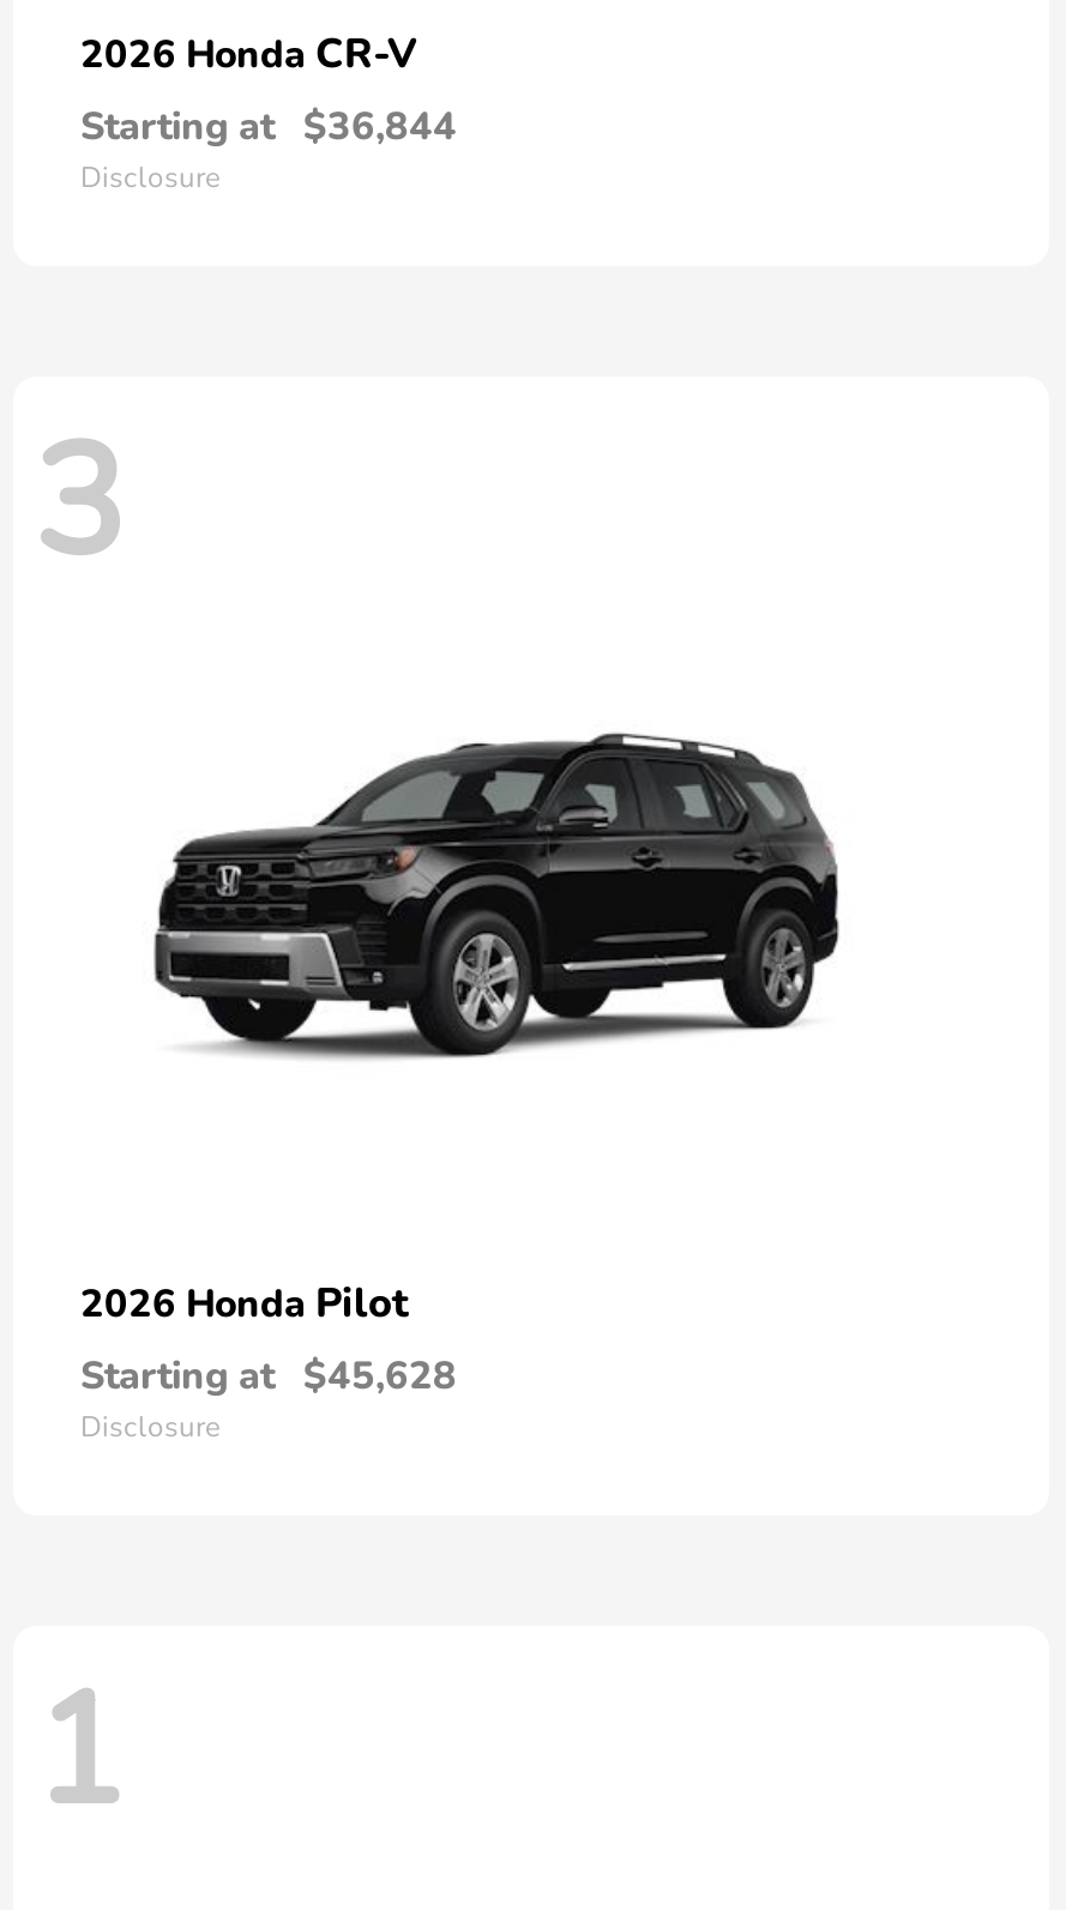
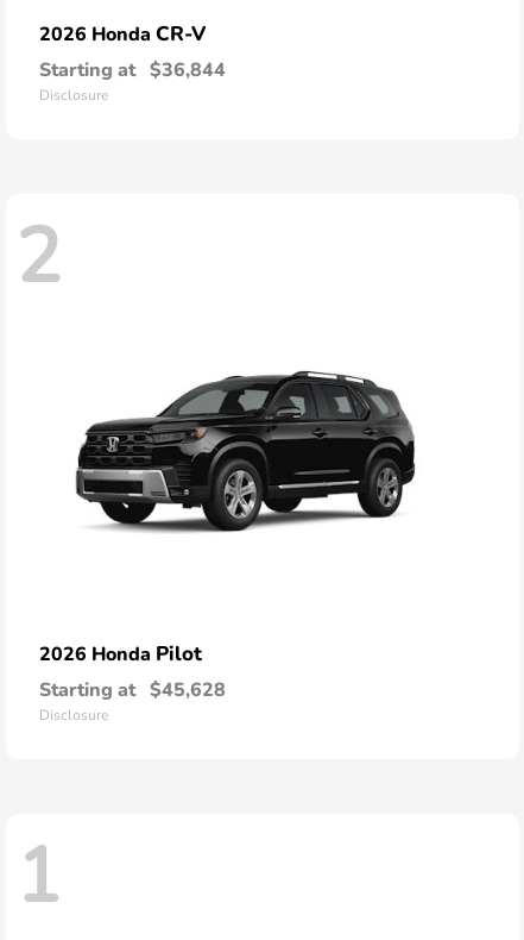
- 3
+ 2
